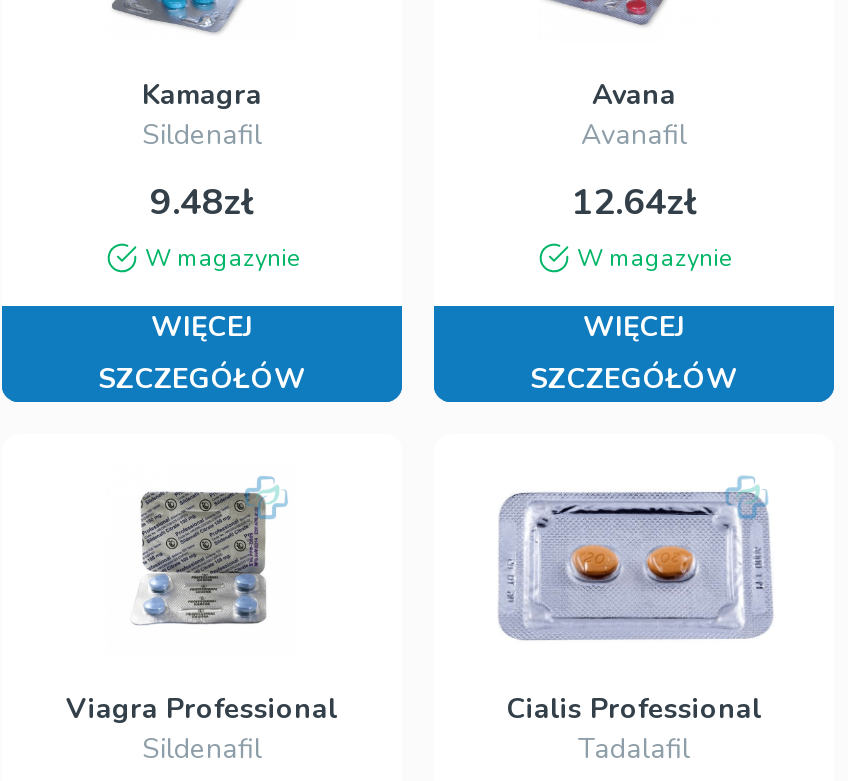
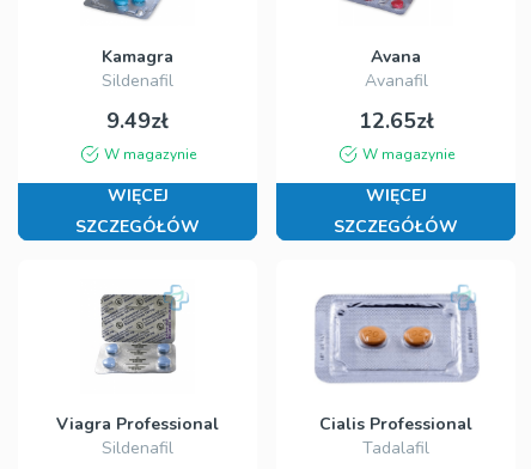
- 9.48zł
+ 9.49zł

- 12.64zł
+ 12.65zł
